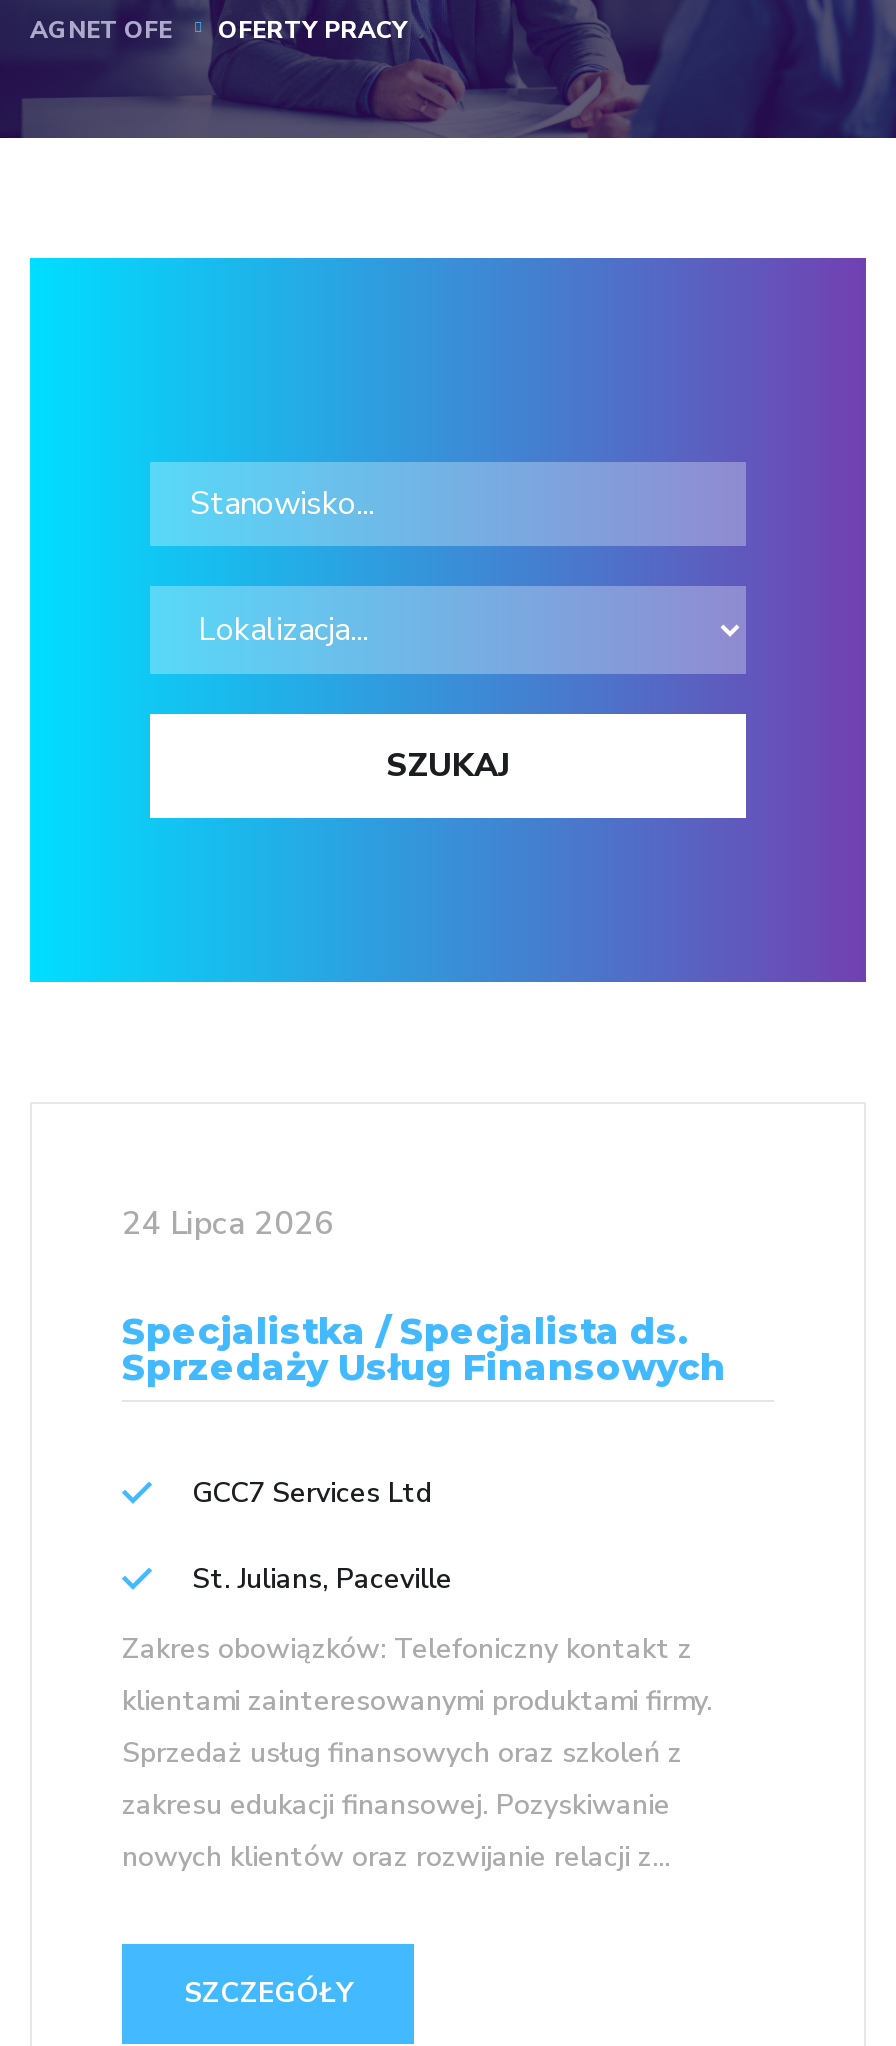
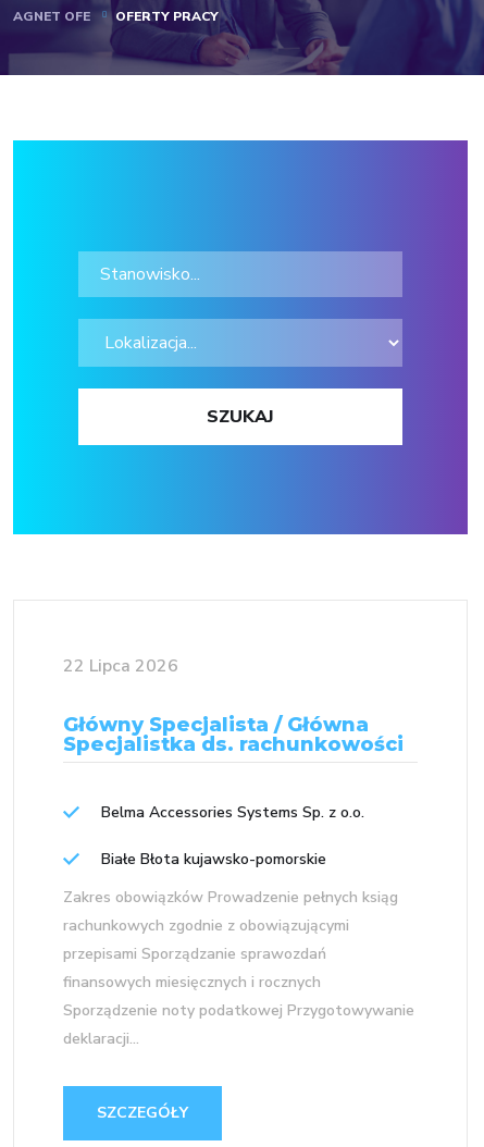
- 24 Lipca 2026
+ 22 Lipca 2026

- Specjalistka / Specjalista ds.
- Sprzedaży Usług Finansowych
+ Główny Specjalista / Główna
+ Specjalistka ds. rachunkowości

- GCC7 Services Ltd
+ Belma Accessories Systems Sp. z o.o.

- St. Julians, Paceville
+ Białe Błota kujawsko-pomorskie

- Zakres obowiązków: Telefoniczny kontakt z
- klientami zainteresowanymi produktami firmy.
- Sprzedaż usług finansowych oraz szkoleń z
- zakresu edukacji finansowej. Pozyskiwanie
- nowych klientów oraz rozwijanie relacji z...
+ Zakres obowiązków Prowadzenie pełnych ksiąg
+ rachunkowych zgodnie z obowiązującymi
+ przepisami Sporządzanie sprawozdań
+ finansowych miesięcznych i rocznych
+ Sporządzenie noty podatkowej Przygotowywanie
+ deklaracji...
